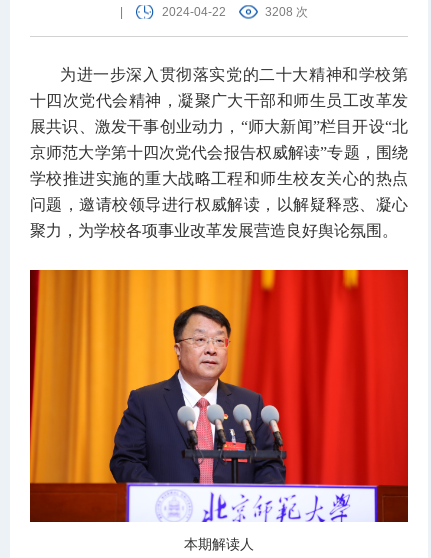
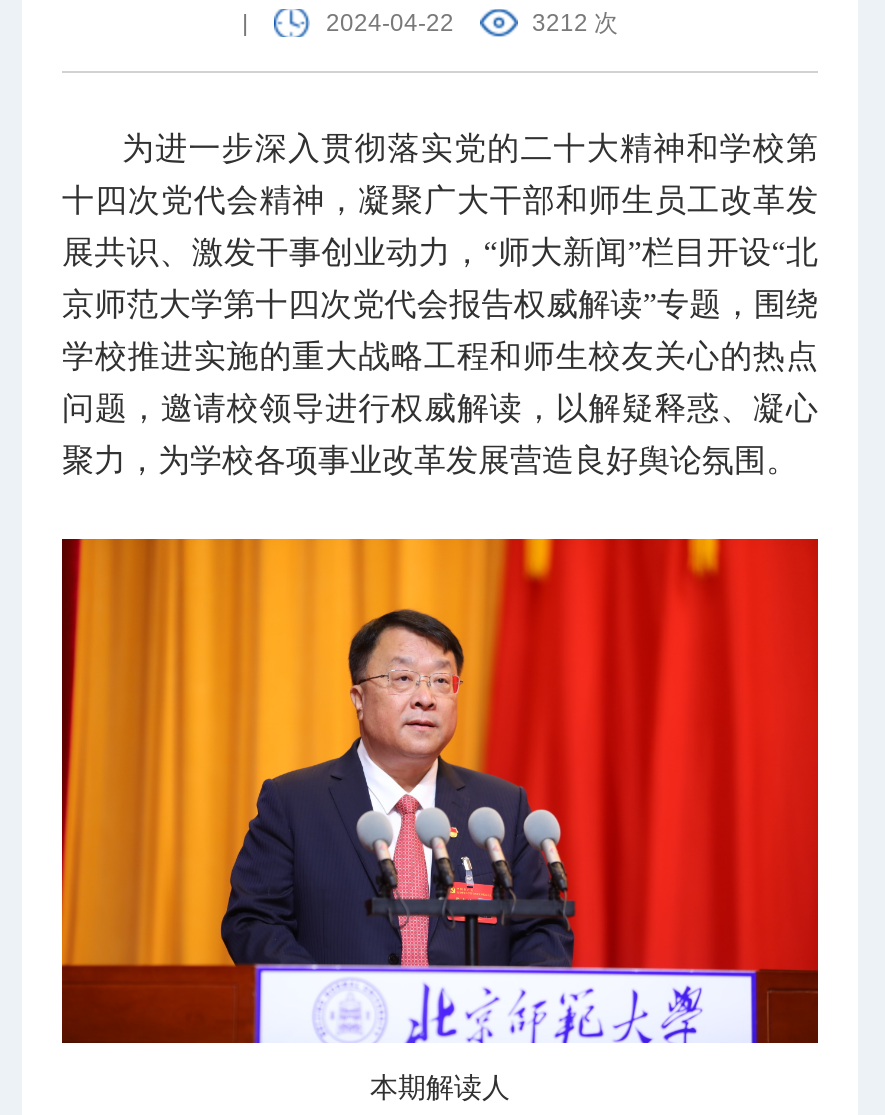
- 3208 次
+ 3212 次
